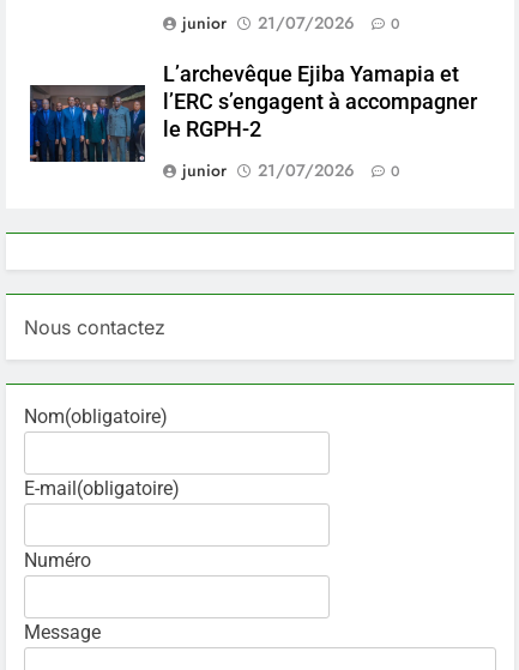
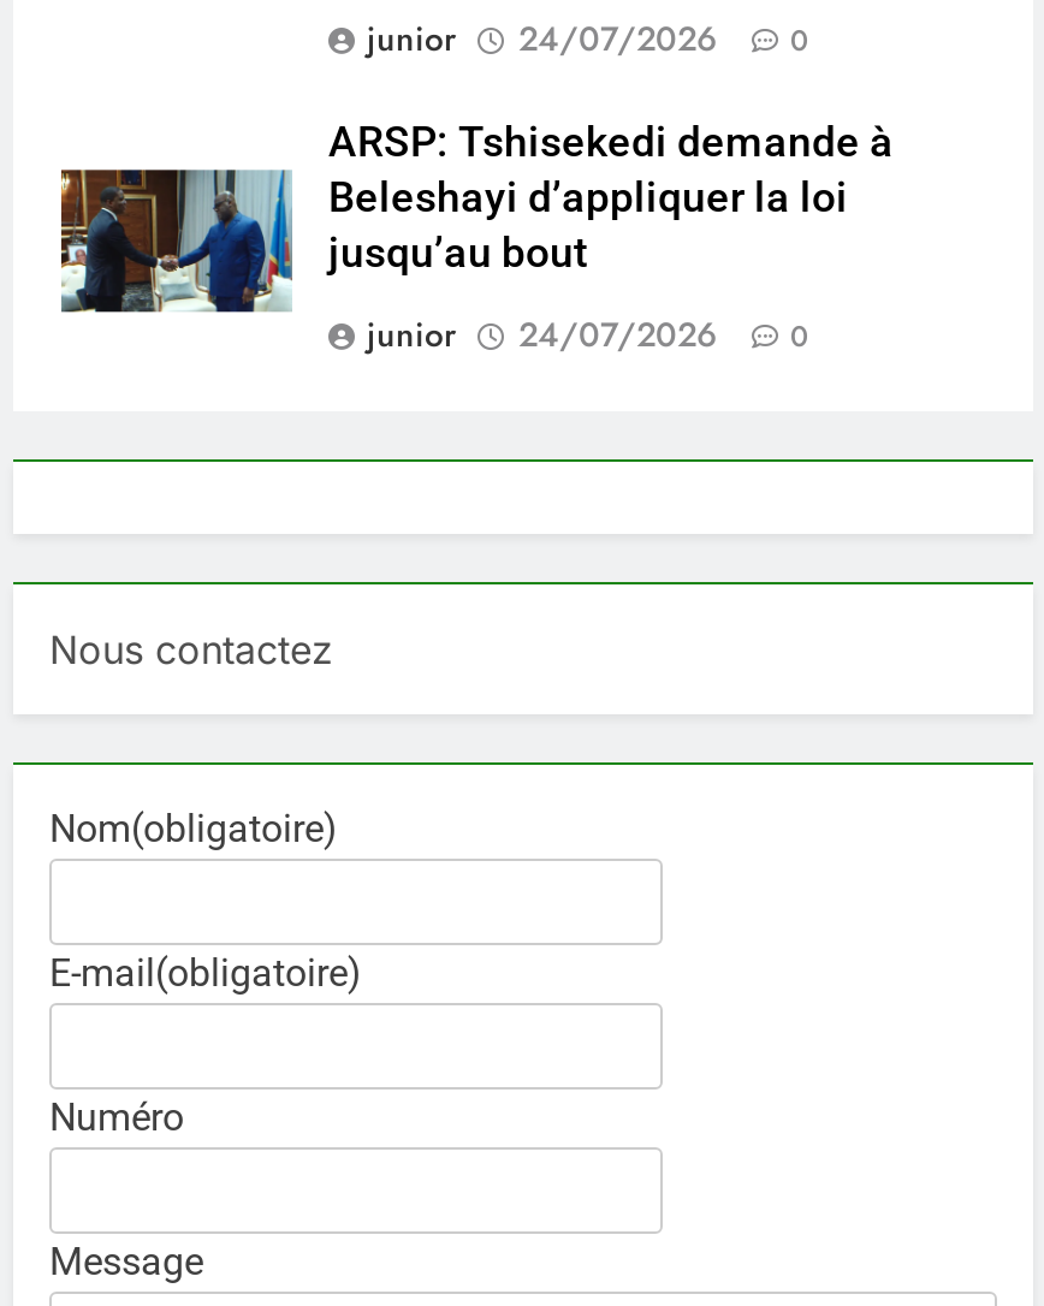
- junior 21/07/2026 0
+ junior 24/07/2026 0

- [image]
- L’archevêque Ejiba Yamapia et
- l’ERC s’engagent à accompagner
- le RGPH-2
+ [image]
+ ARSP: Tshisekedi demande à
+ Beleshayi d’appliquer la loi
+ jusqu’au bout

- junior 21/07/2026 0
+ junior 24/07/2026 0
